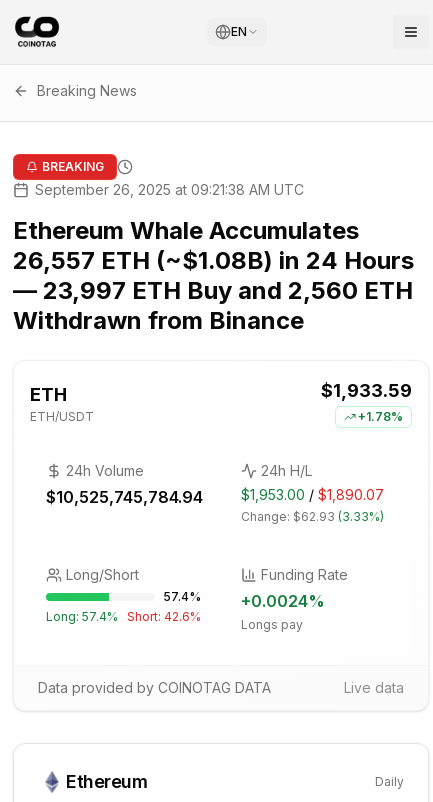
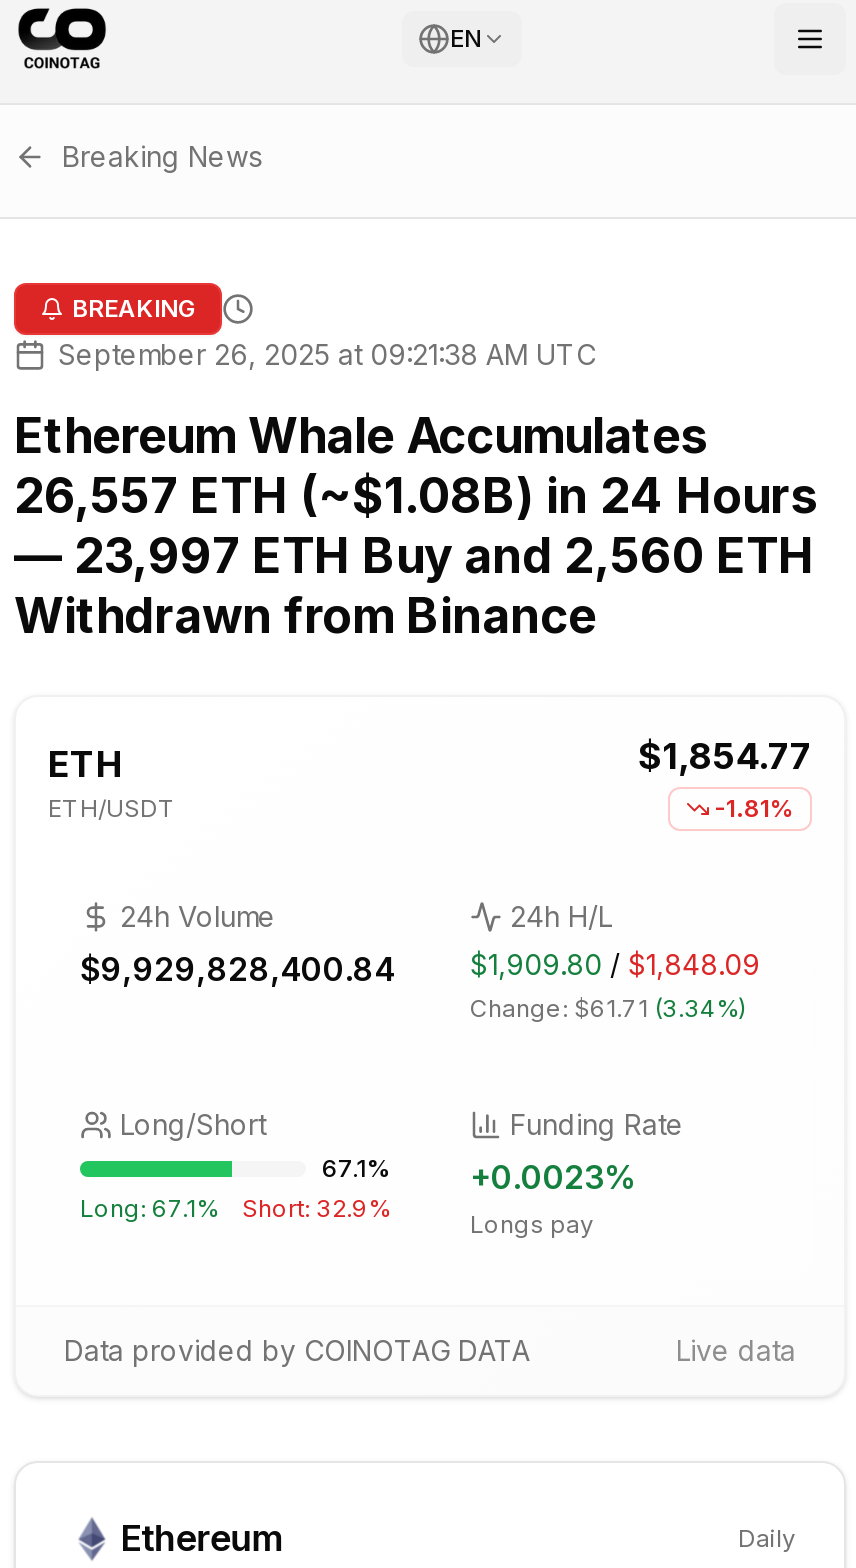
- $1,933.59
- +1.78%
+ $1,854.77
+ -1.81%

- $10,525,745,784.94
+ $9,929,828,400.84

- $1,953.00 / $1,890.07
+ $1,909.80 / $1,848.09

- Change: $62.93 (3.33%)
+ Change: $61.71 (3.34%)

- 57.4%
- Long: 57.4% Short: 42.6%
+ 67.1%
+ Long: 67.1%
+ Short: 32.9%

- +0.0024%
+ +0.0023%
